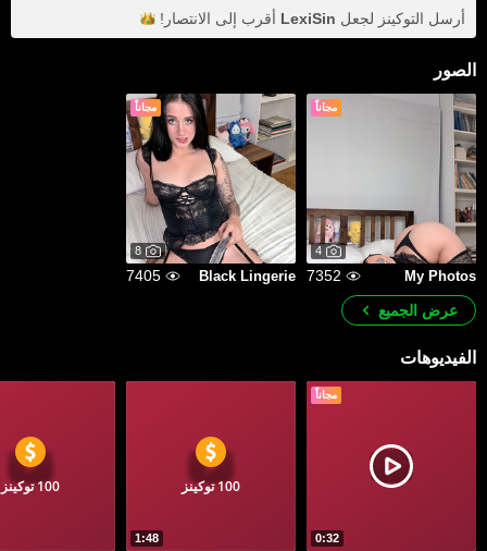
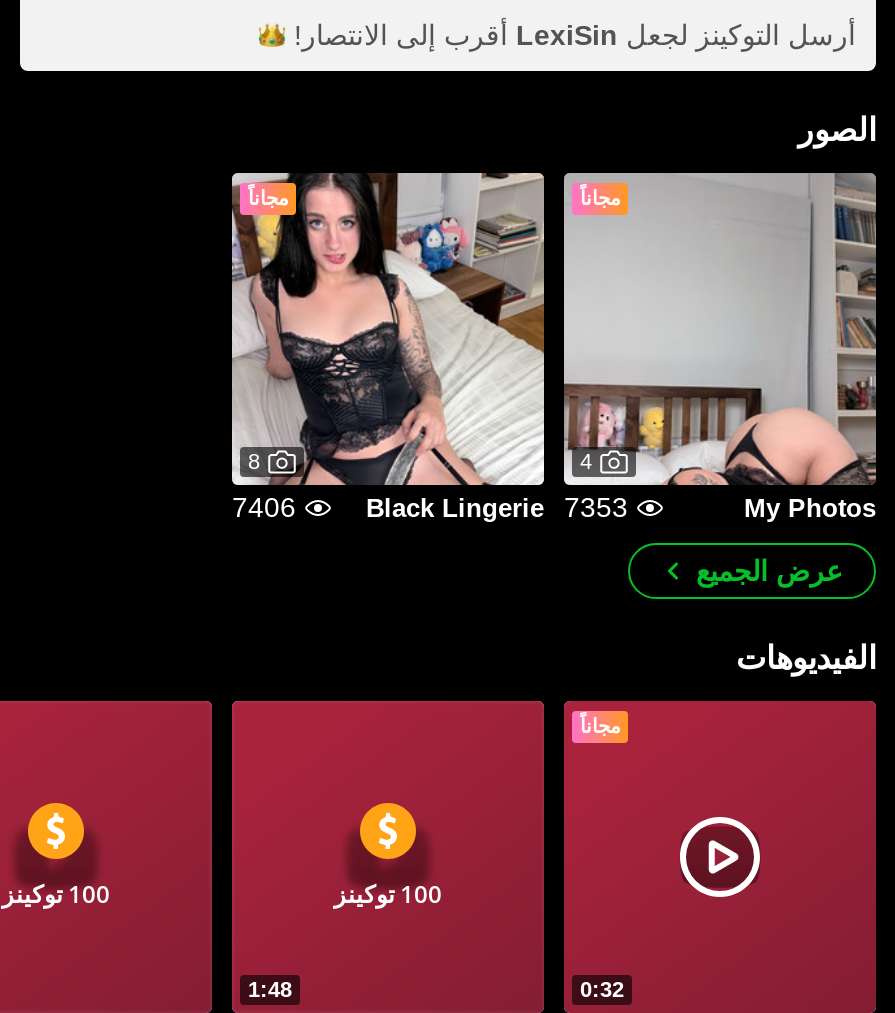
- 7405
+ 7406

- Black Lingerie 7352
+ Black Lingerie 7353
